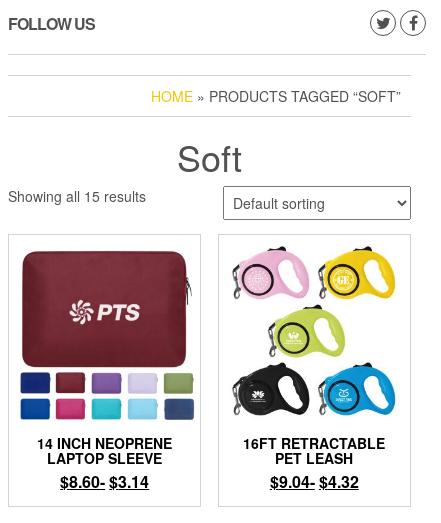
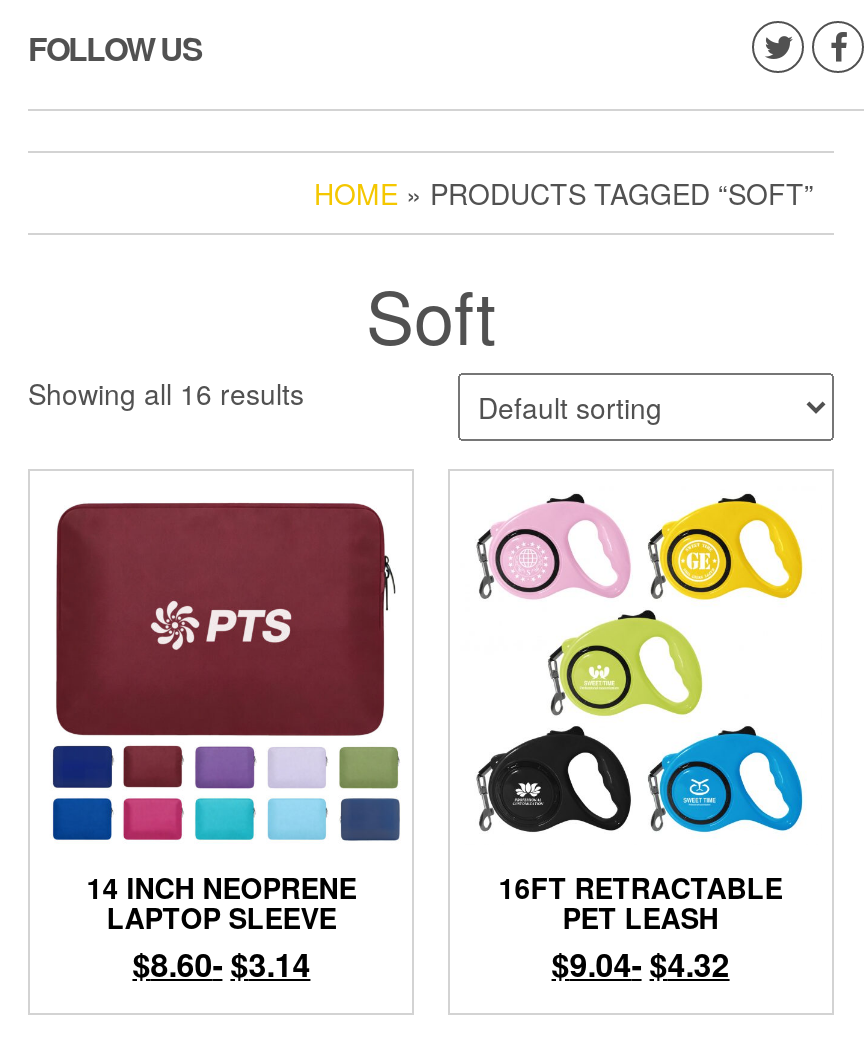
- Showing all 15 results
+ Showing all 16 results
